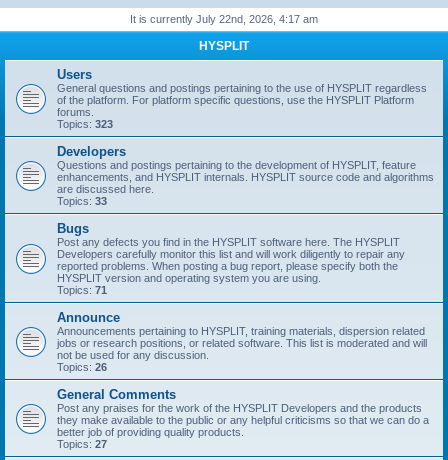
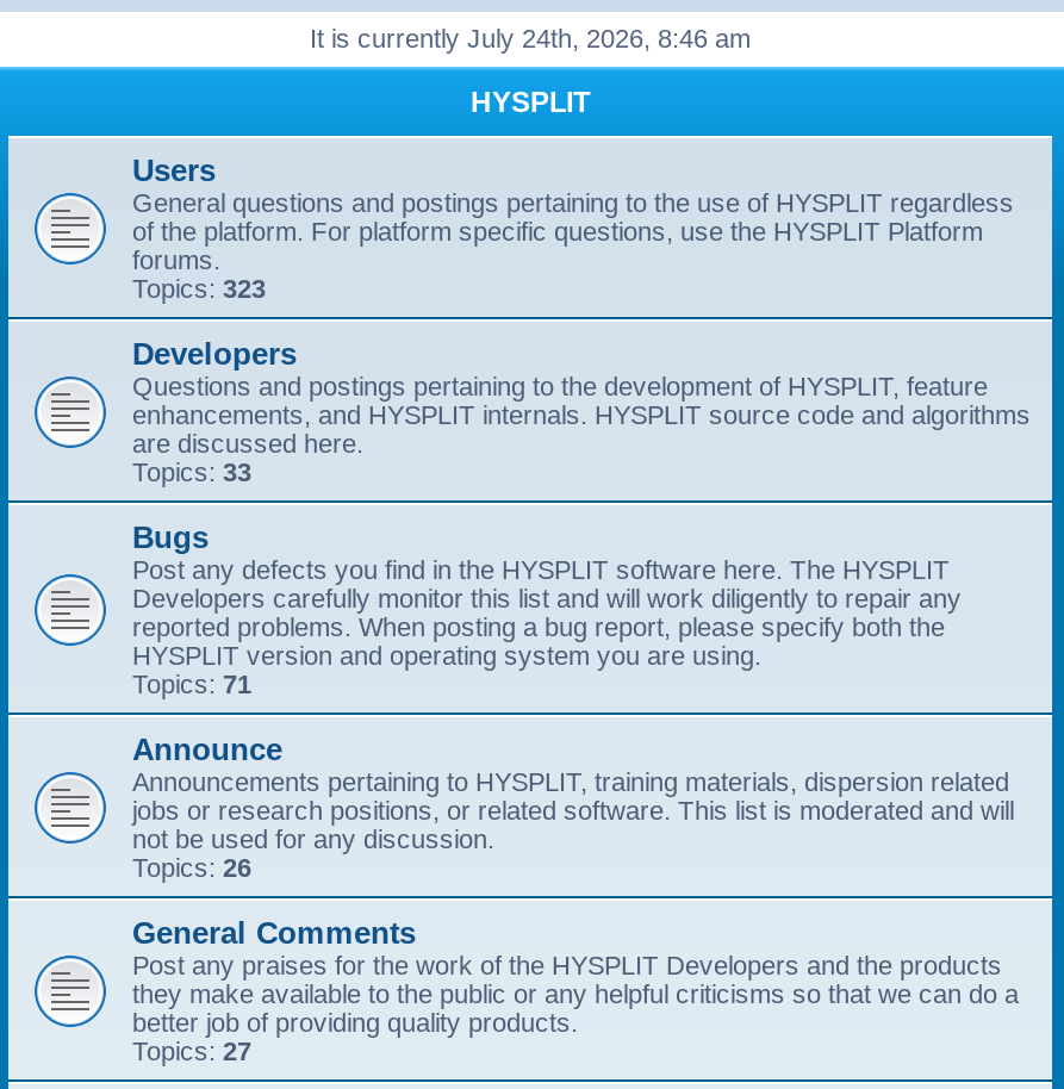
- It is currently July 22nd, 2026, 4:17 am
+ It is currently July 24th, 2026, 8:46 am
